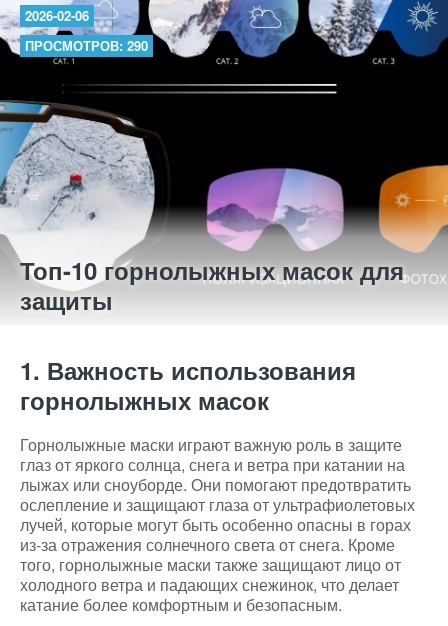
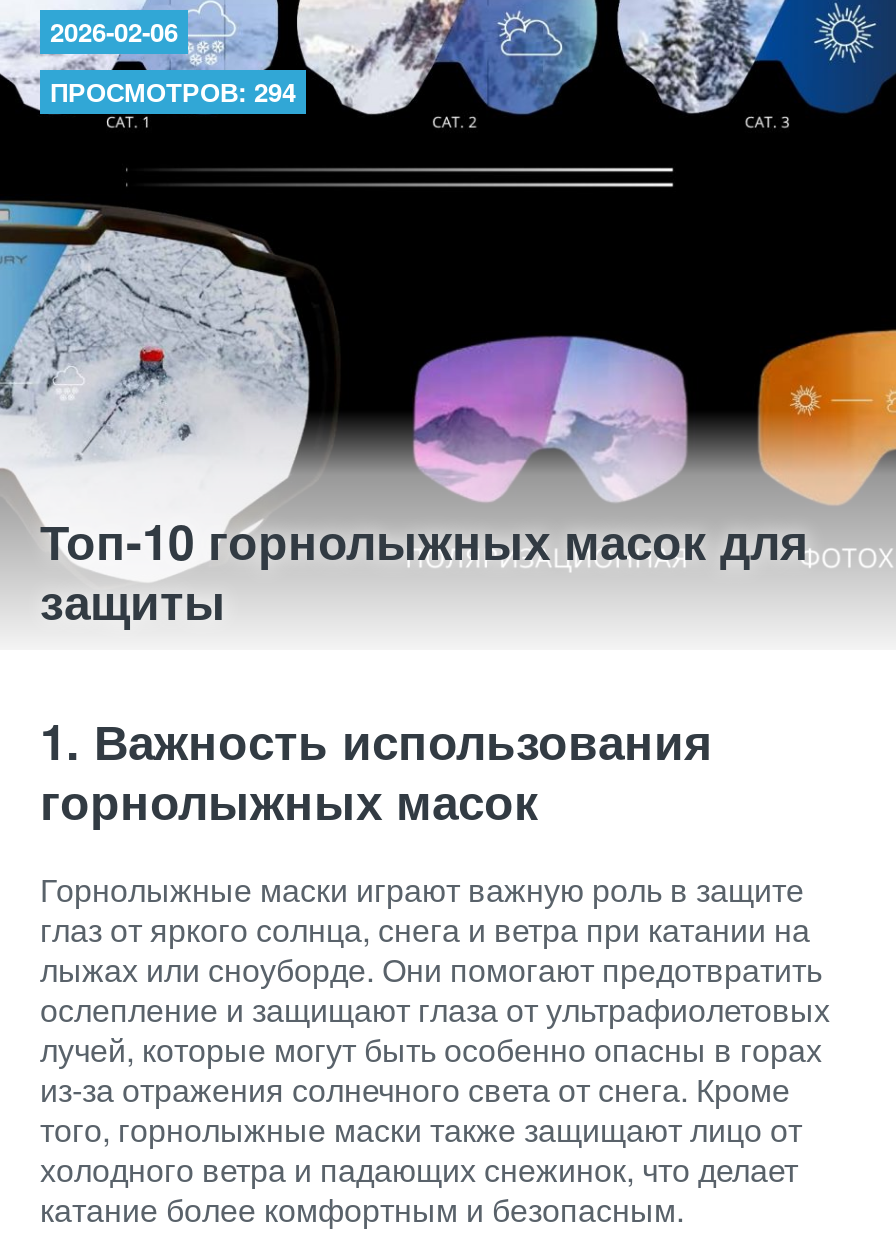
- ПРОСМОТРОВ: 290
+ ПРОСМОТРОВ: 294
